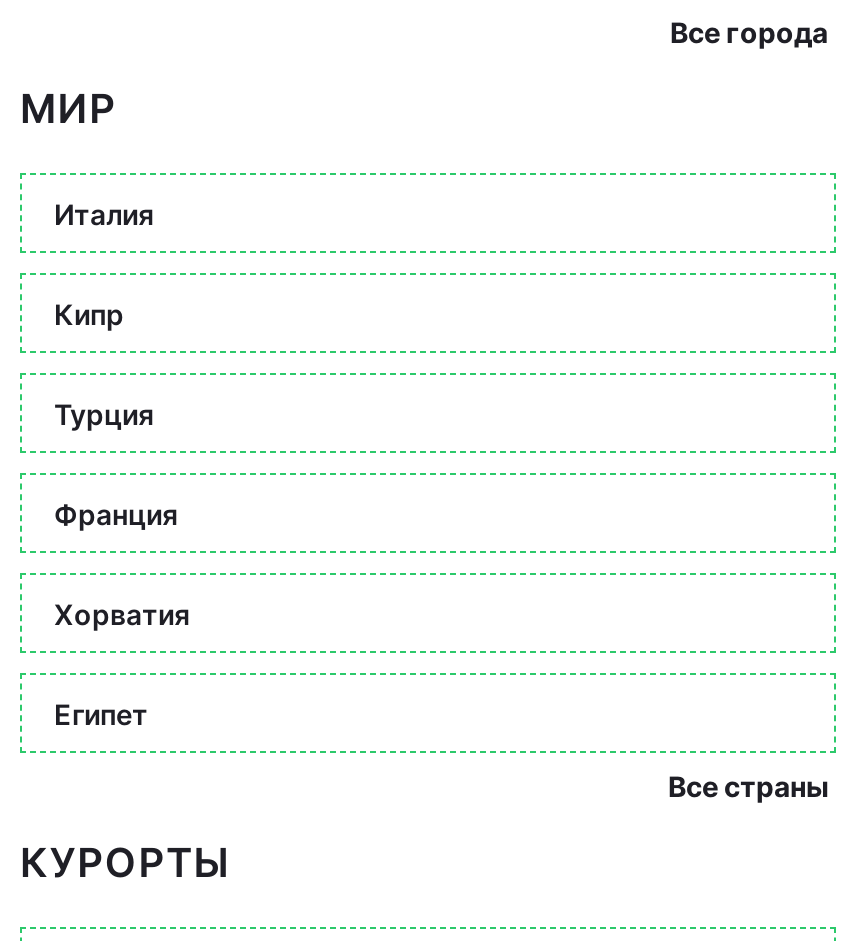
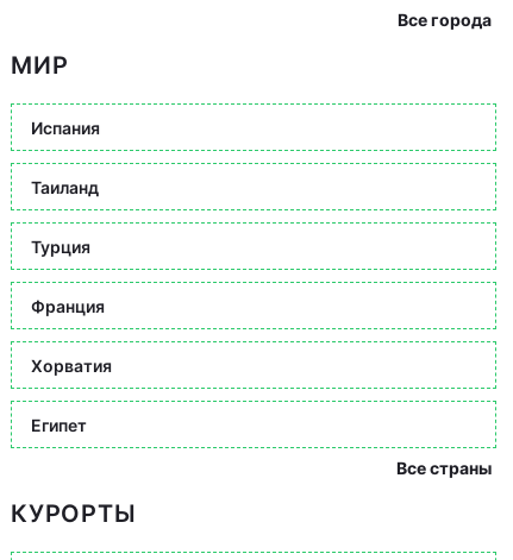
- Италия
+ Испания

- Кипр
+ Таиланд
